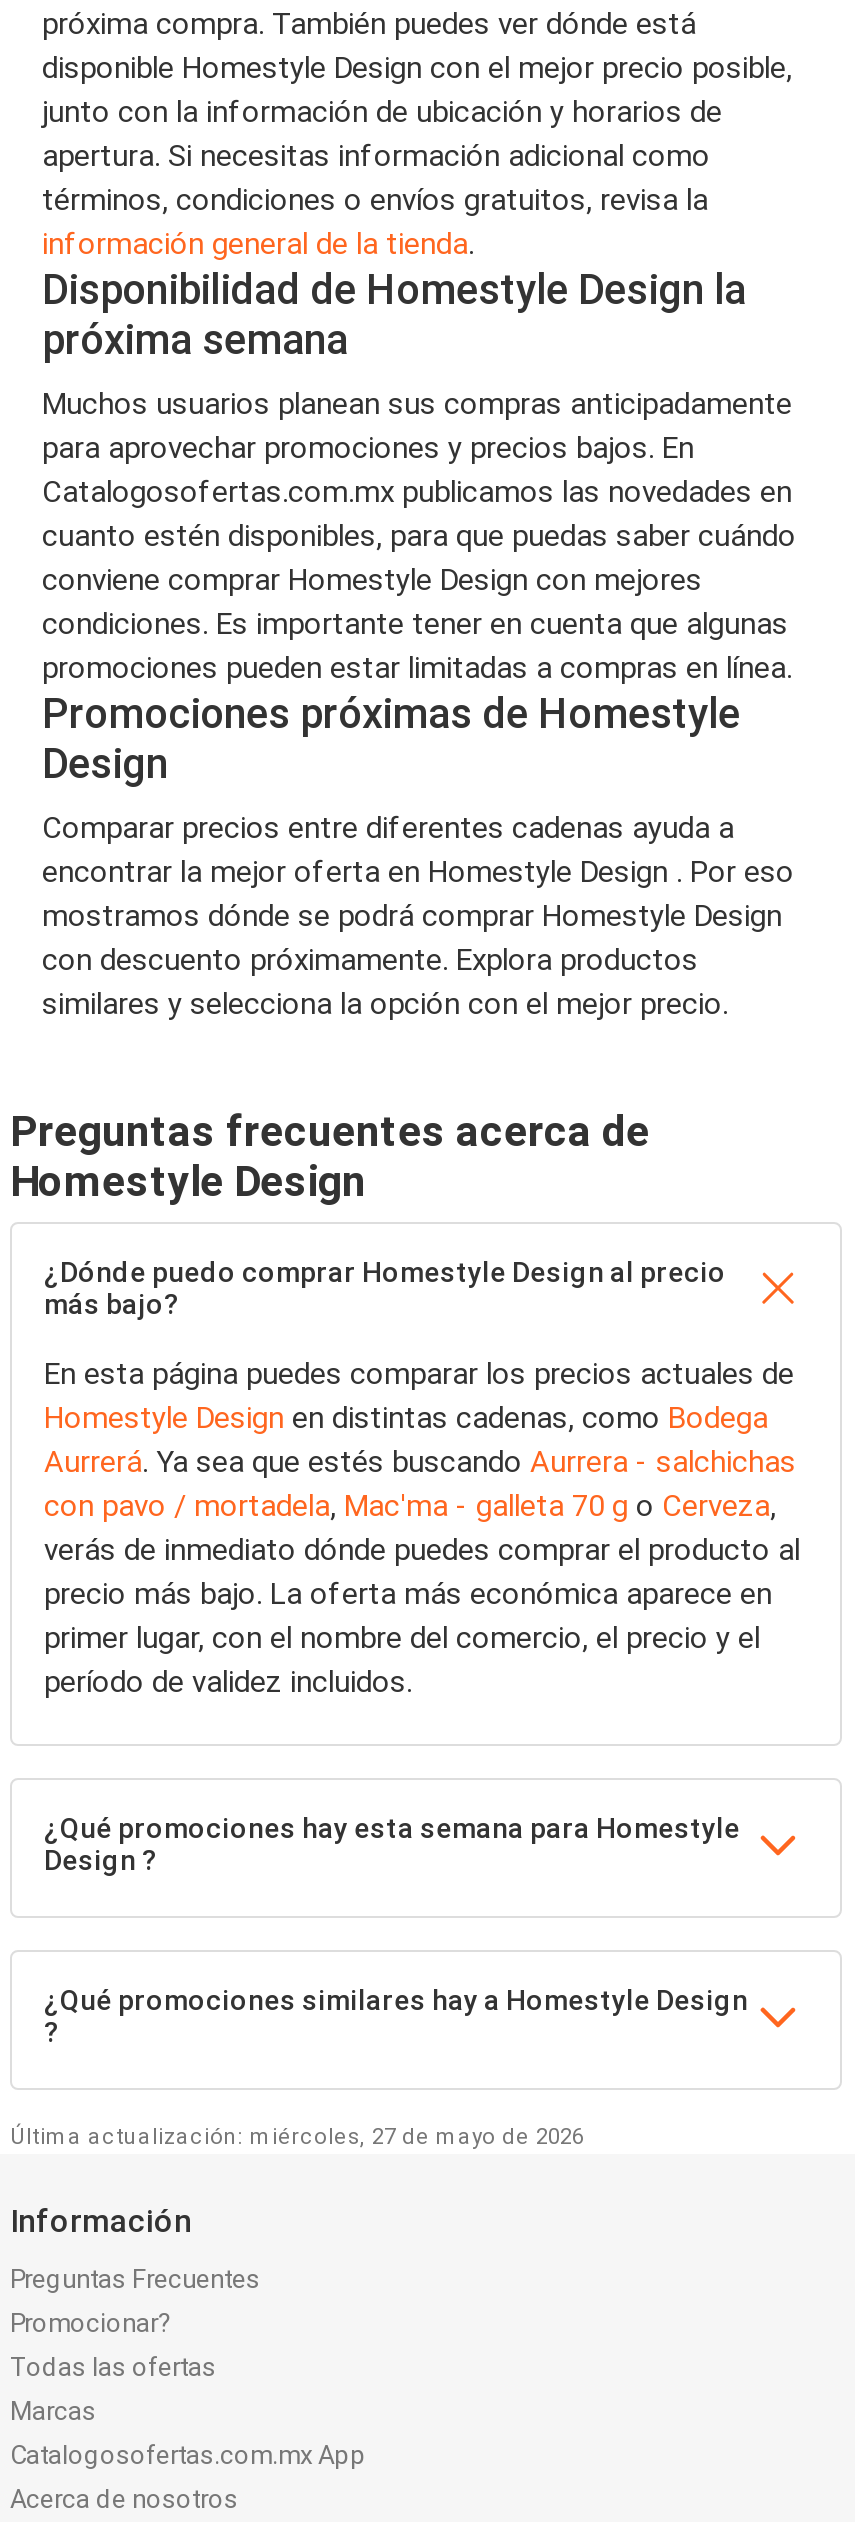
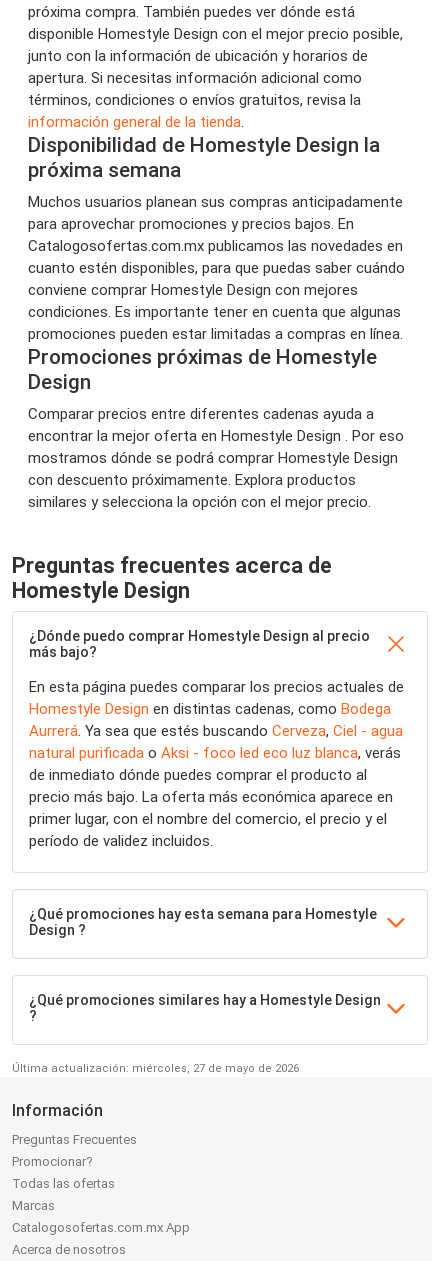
- Aurrerá. Ya sea que estés buscando Aurrera - salchichas
- con pavo / mortadela, Mac'ma - galleta 70 g o Cerveza,
- verás de inmediato dónde puedes comprar el producto al
+ Aurrerá. Ya sea que estés buscando Cerveza, Ciel - agua
+ natural purificada o Aksi - foco led eco luz blanca, verás
+ de inmediato dónde puedes comprar el producto al
